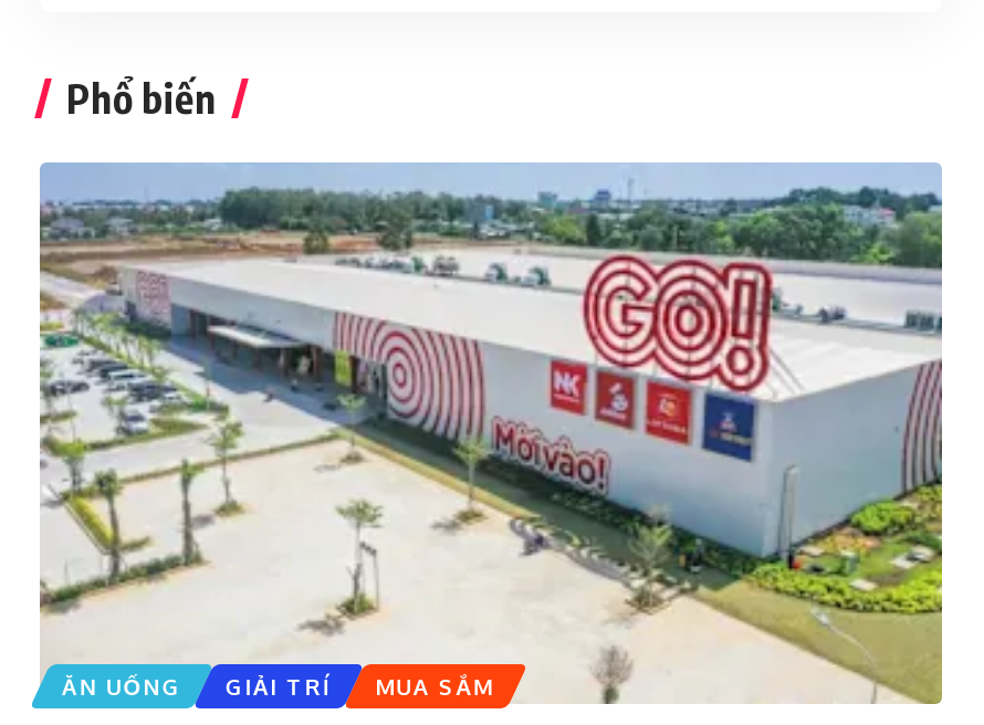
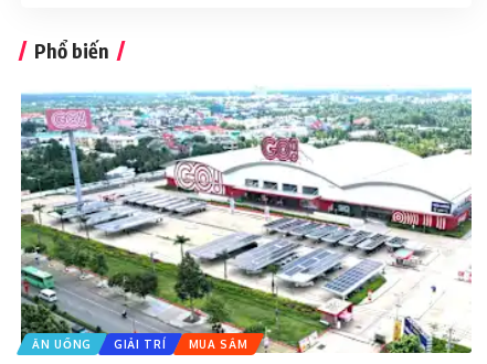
- [image]
+ [image]
